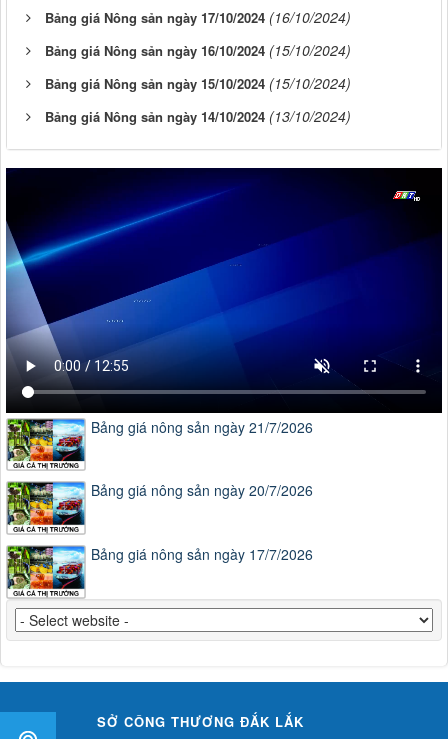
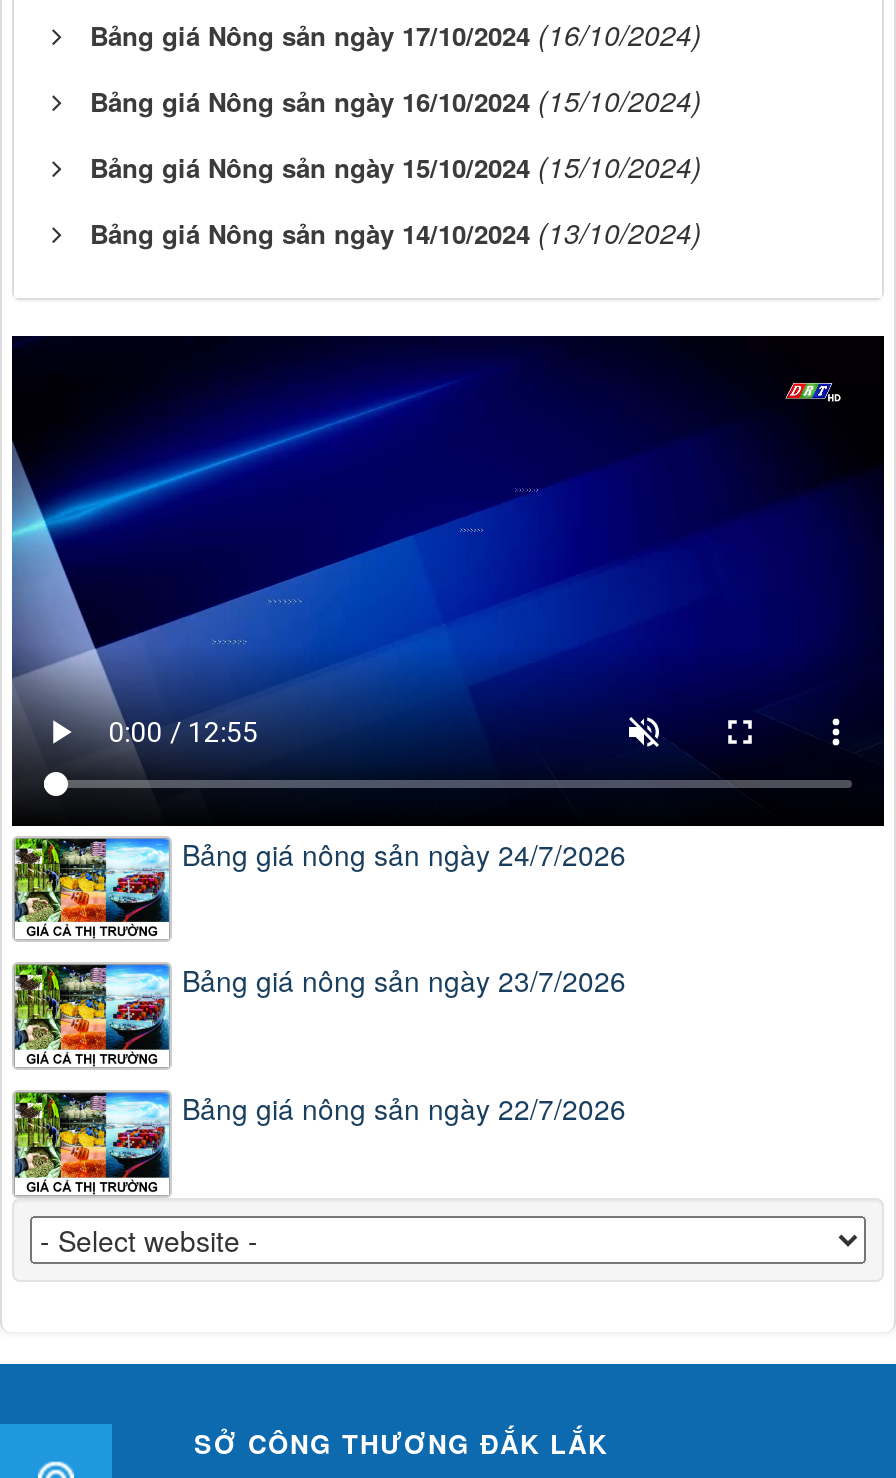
- Bảng giá nông sản ngày 21/7/2026
+ Bảng giá nông sản ngày 24/7/2026

- Bảng giá nông sản ngày 20/7/2026
+ Bảng giá nông sản ngày 23/7/2026

- Bảng giá nông sản ngày 17/7/2026
+ Bảng giá nông sản ngày 22/7/2026
